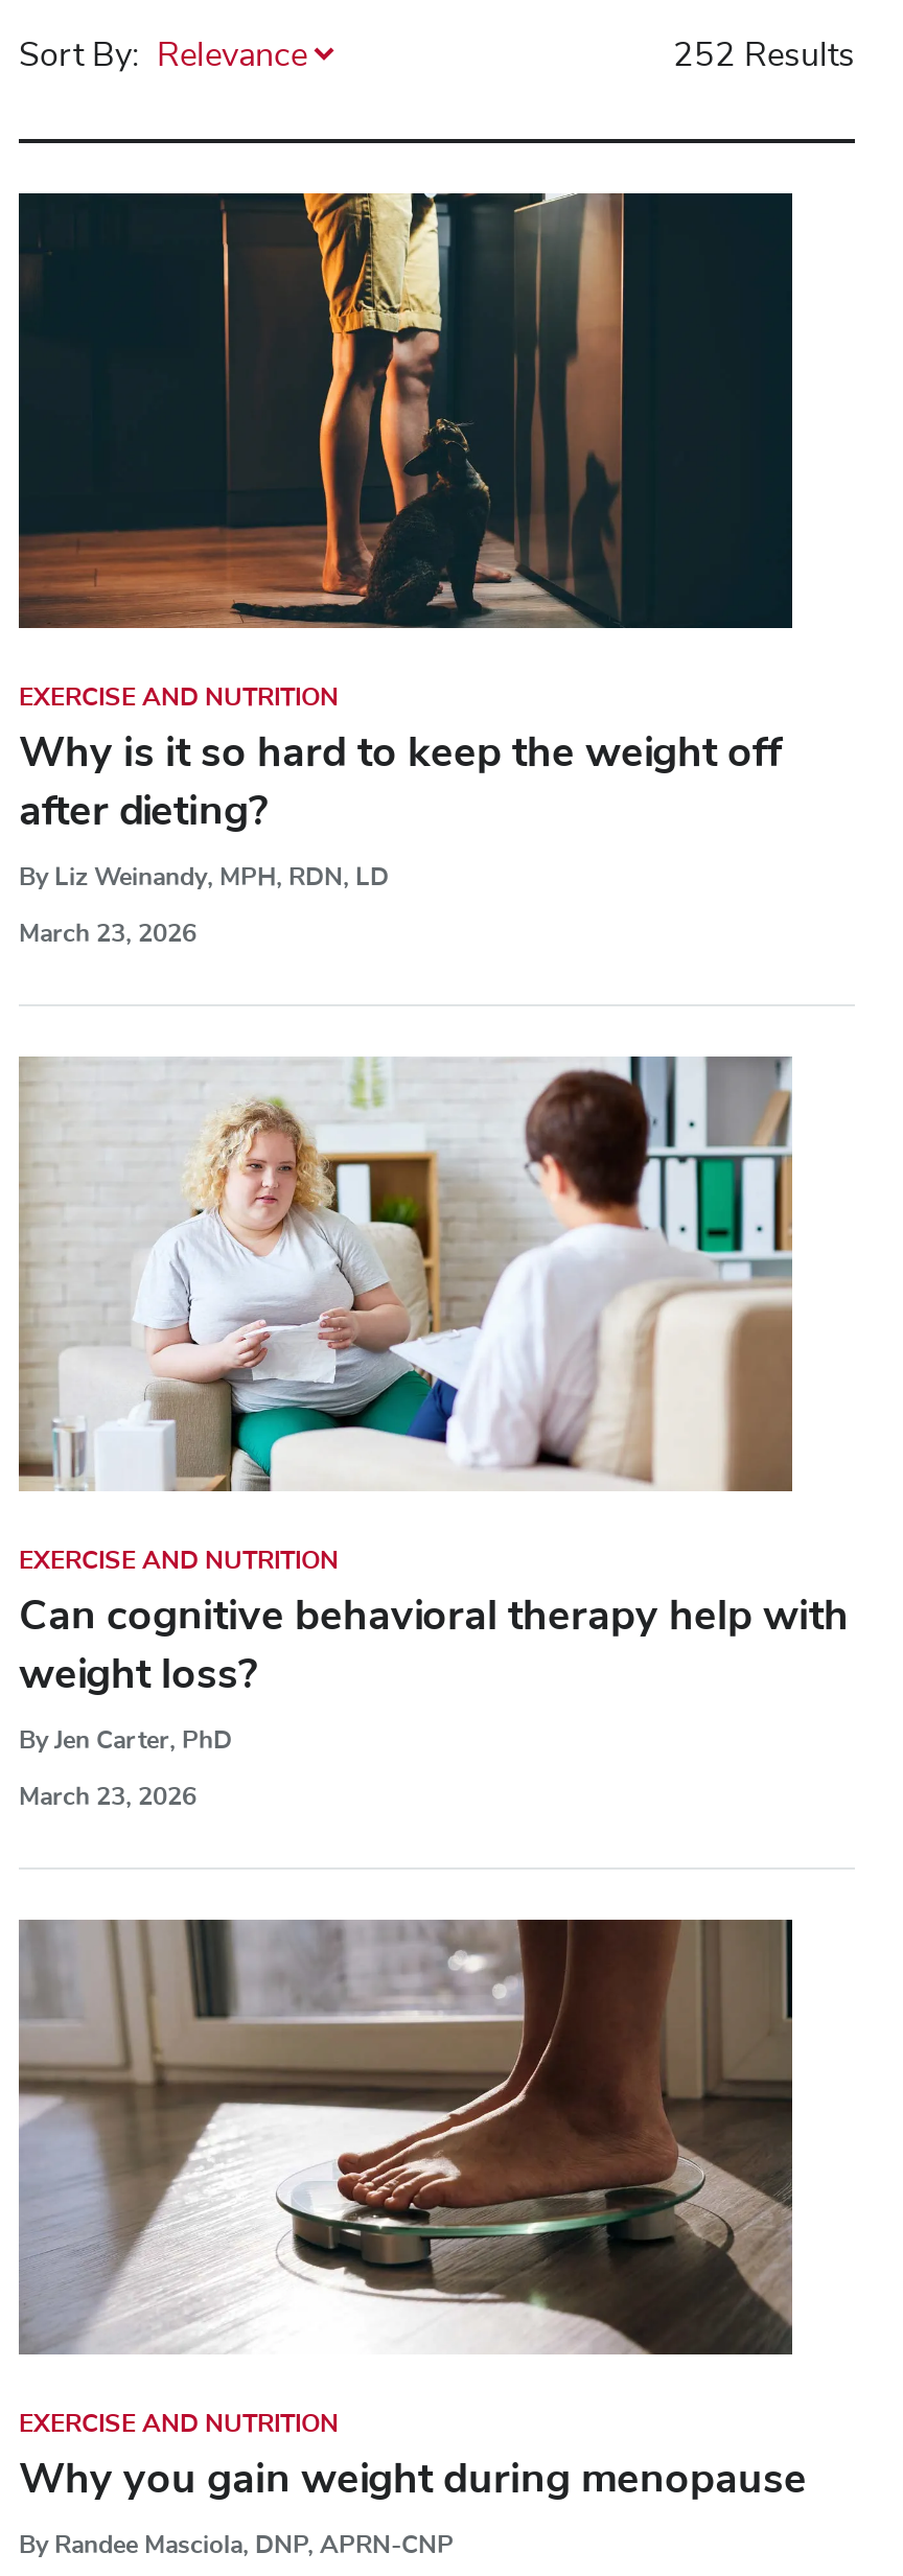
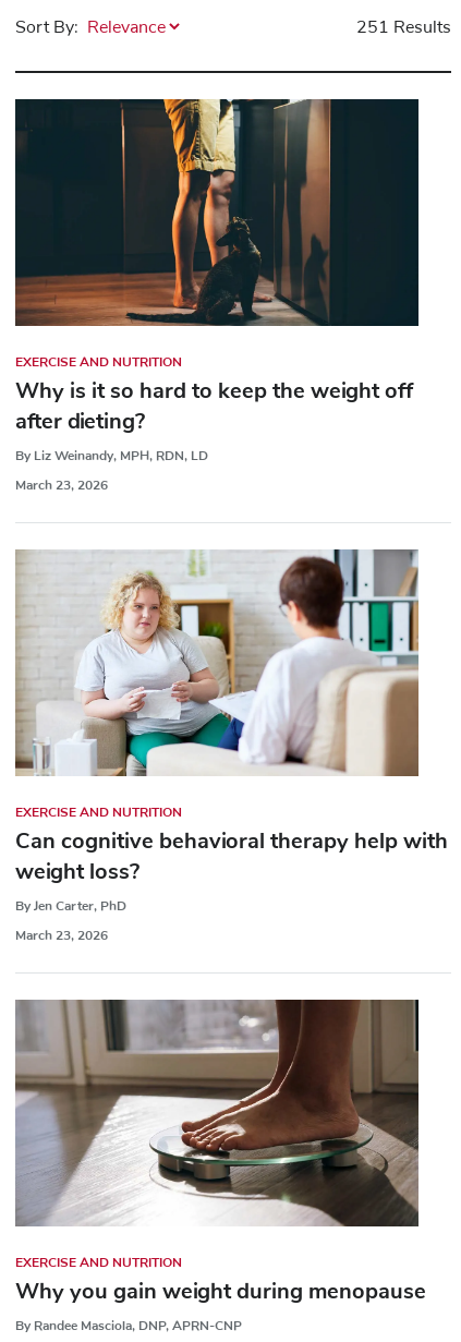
- 252 Results
+ 251 Results
